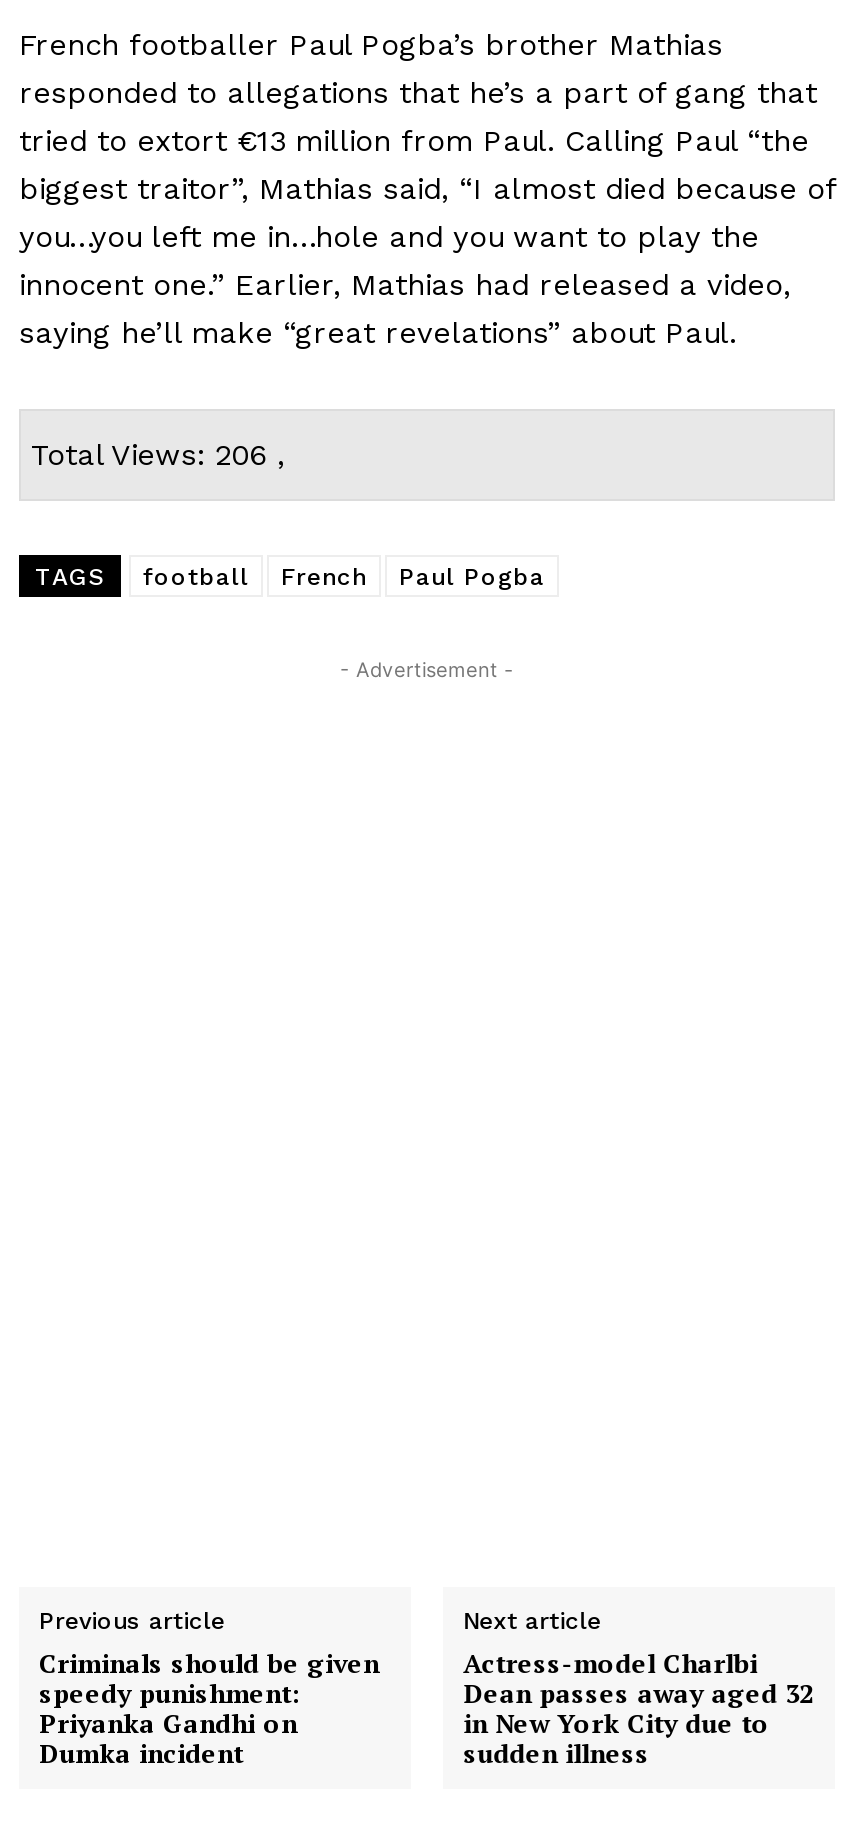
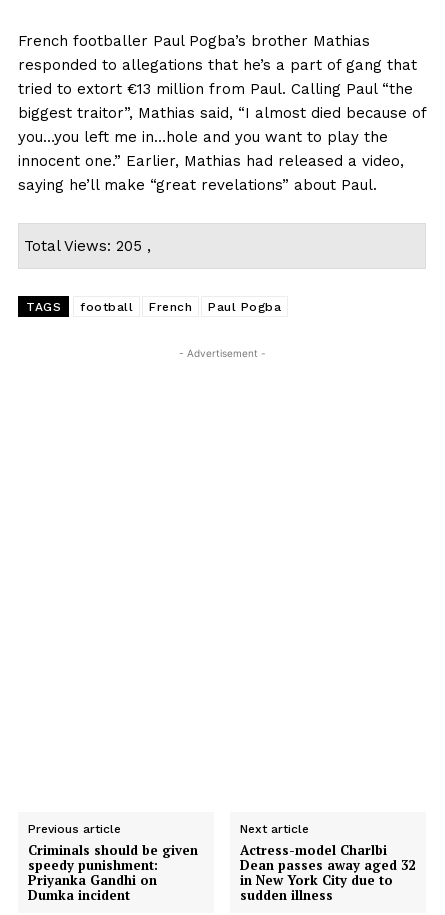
- Total Views: 206 ,
+ Total Views: 205 ,
